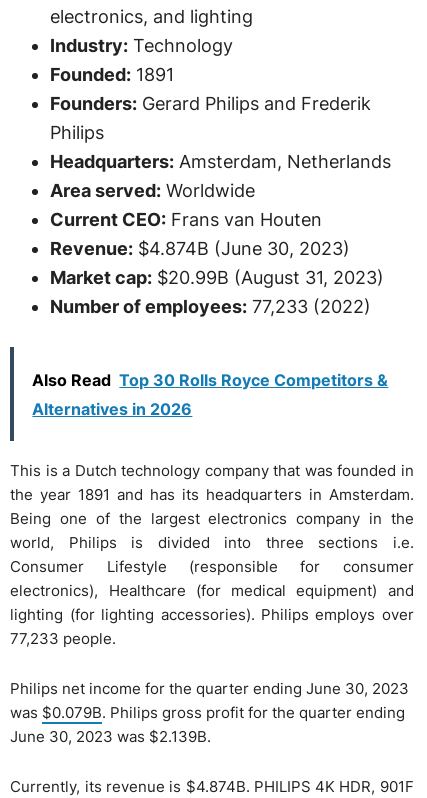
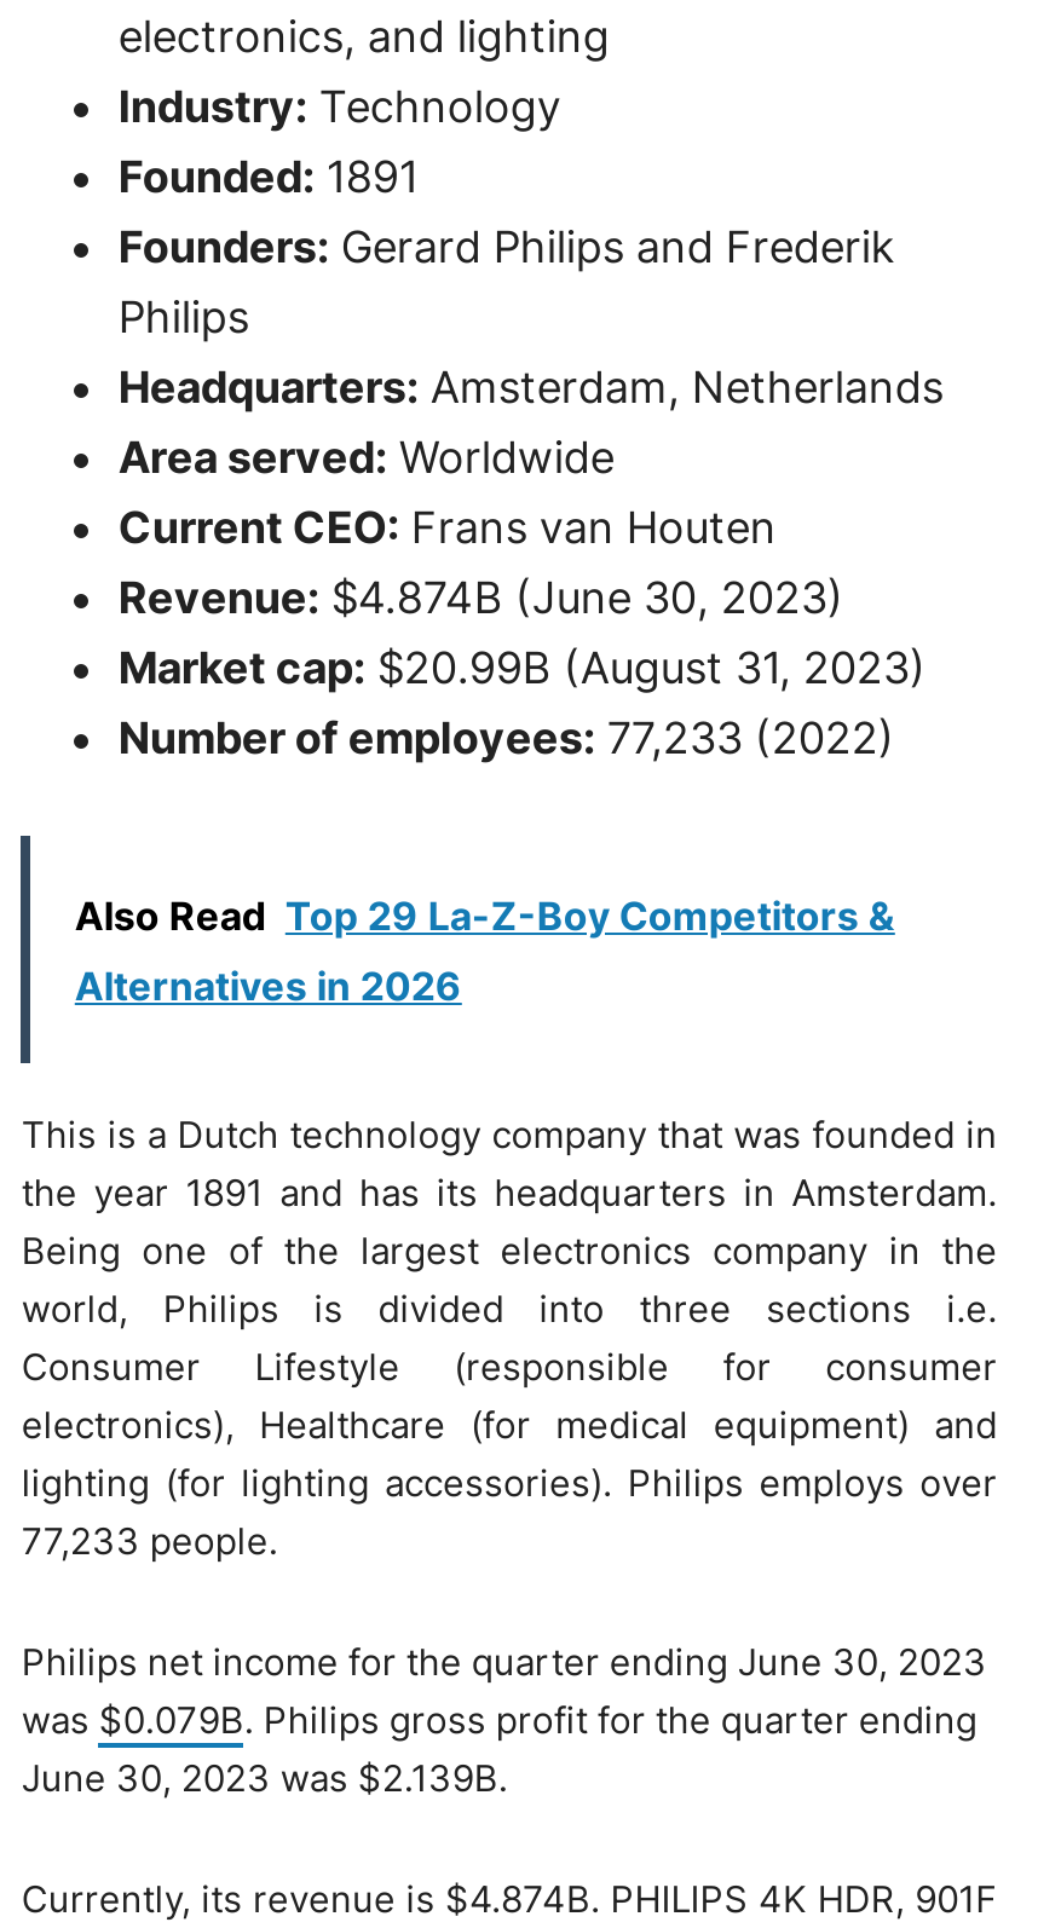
- Also Read Top 30 Rolls Royce Competitors &
+ Also Read Top 29 La-Z-Boy Competitors &
